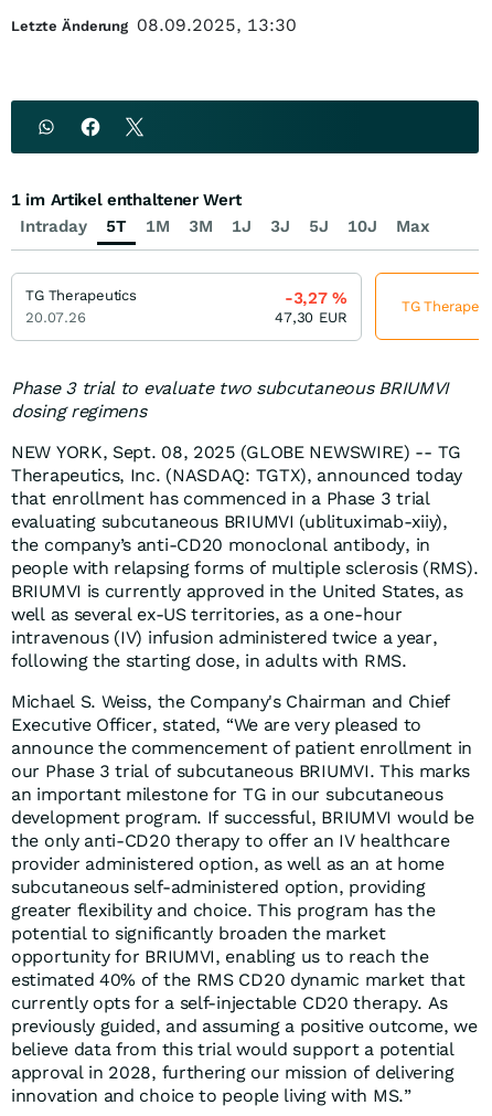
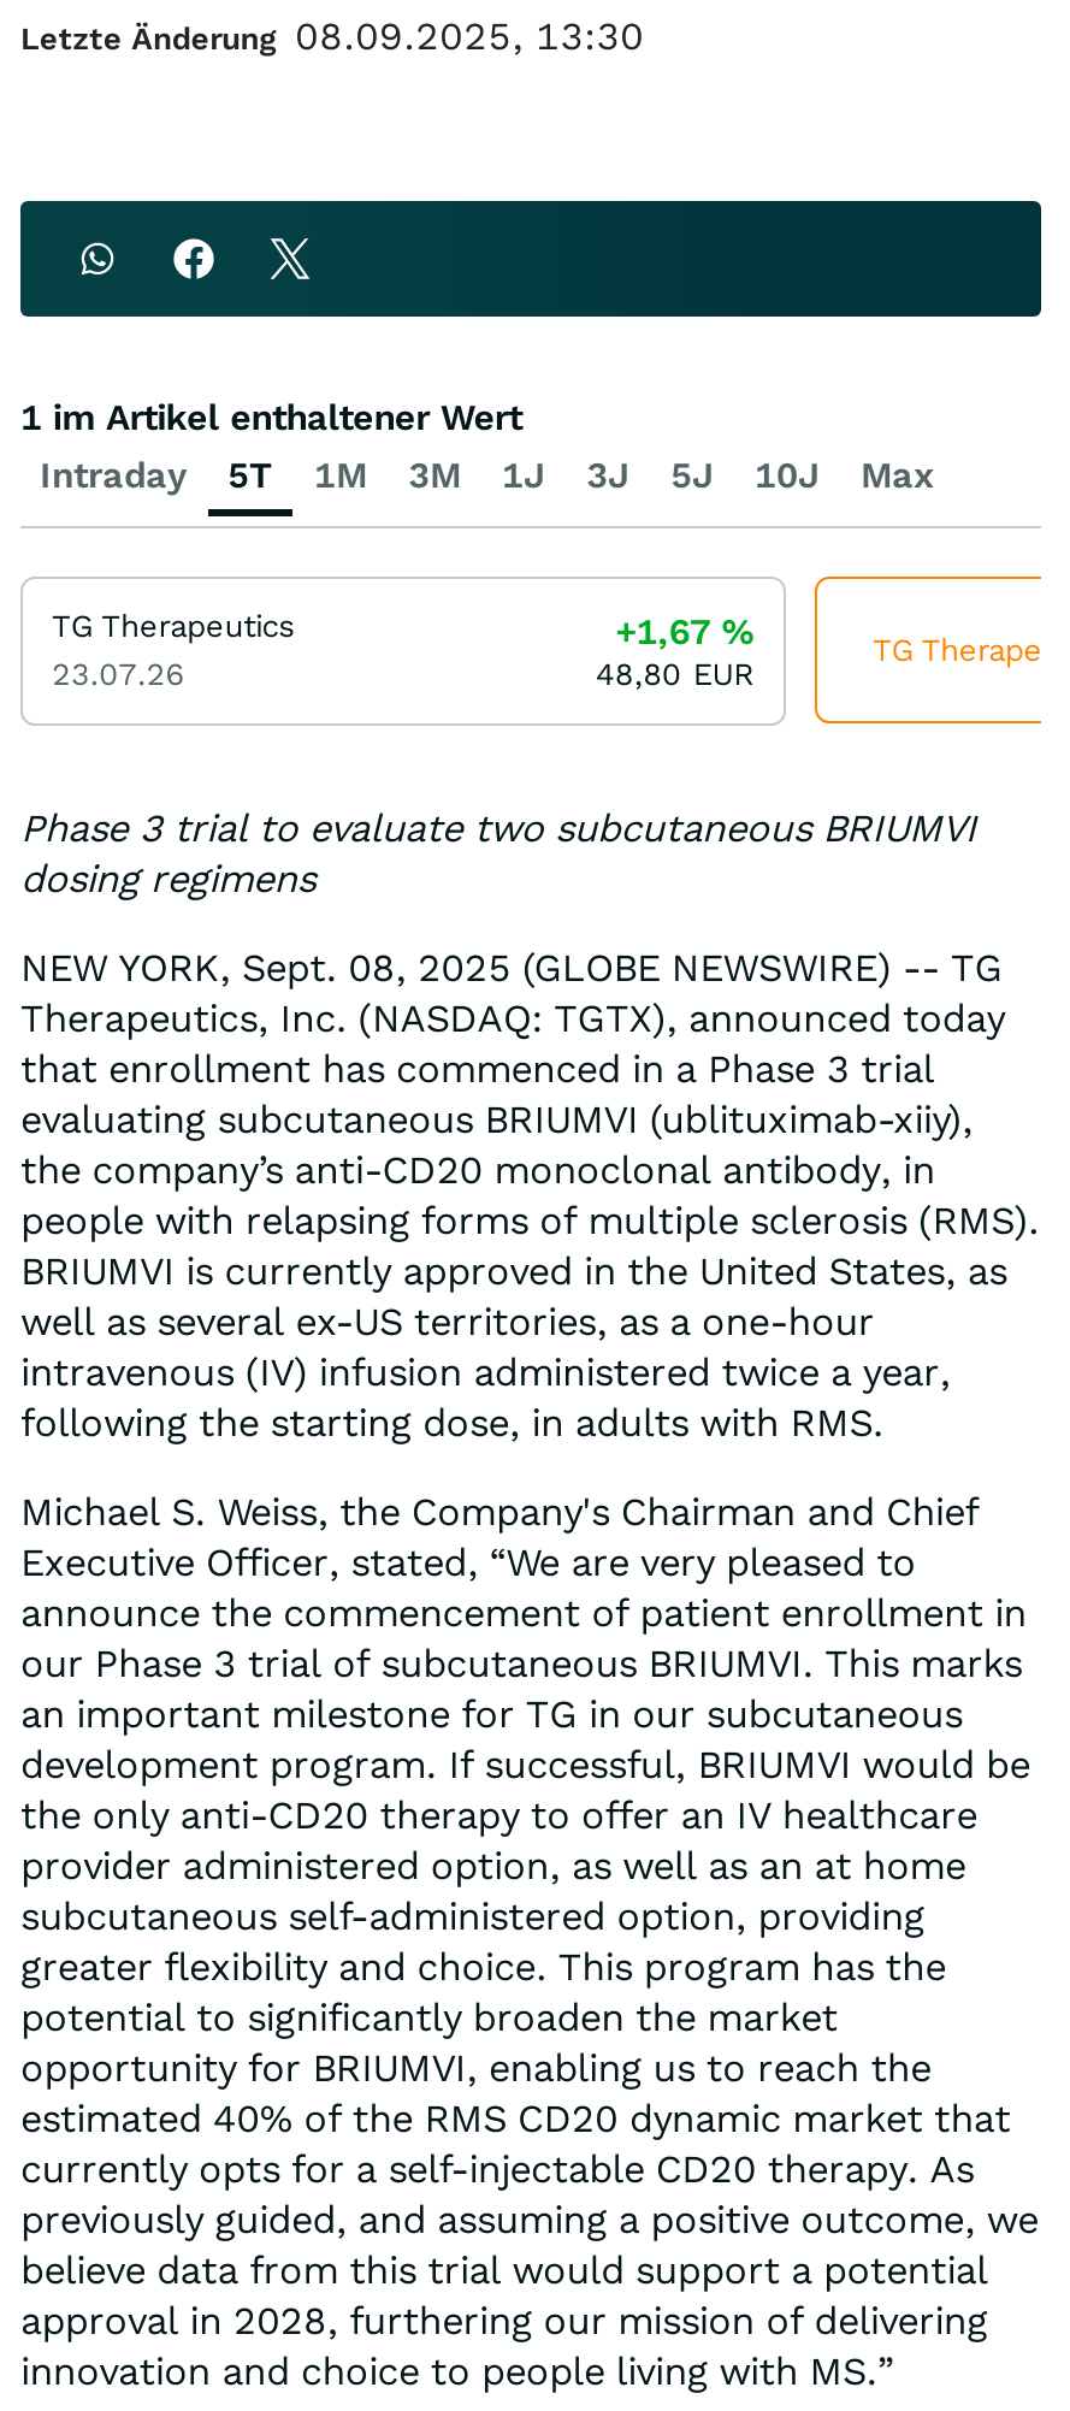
- -3,27%
+ +1,67%

- 20.07.26
+ 23.07.26

- 47,30 EUR
+ 48,80 EUR
